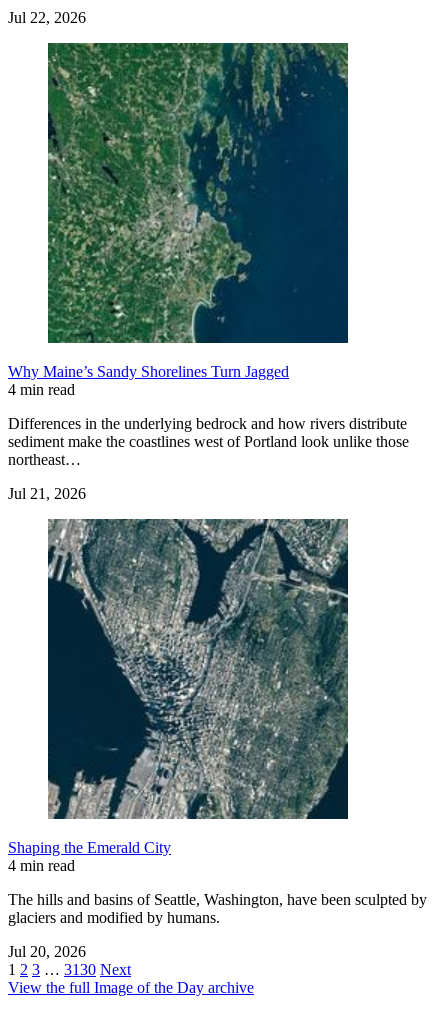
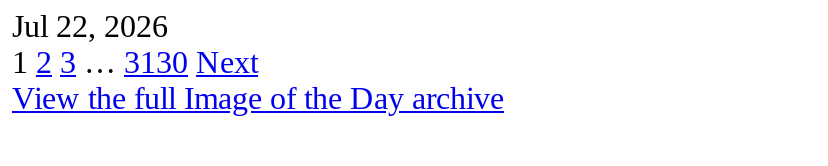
- [image]
- Why Maine’s Sandy Shorelines Turn Jagged
- 4 min read
- Differences in the underlying bedrock and how rivers distribute
- sediment make the coastlines west of Portland look unlike those
- northeast…
- Jul 21, 2026

- [image]
- Shaping the Emerald City
- 4 min read
- The hills and basins of Seattle, Washington, have been sculpted by
- glaciers and modified by humans.
- Jul 20, 2026
